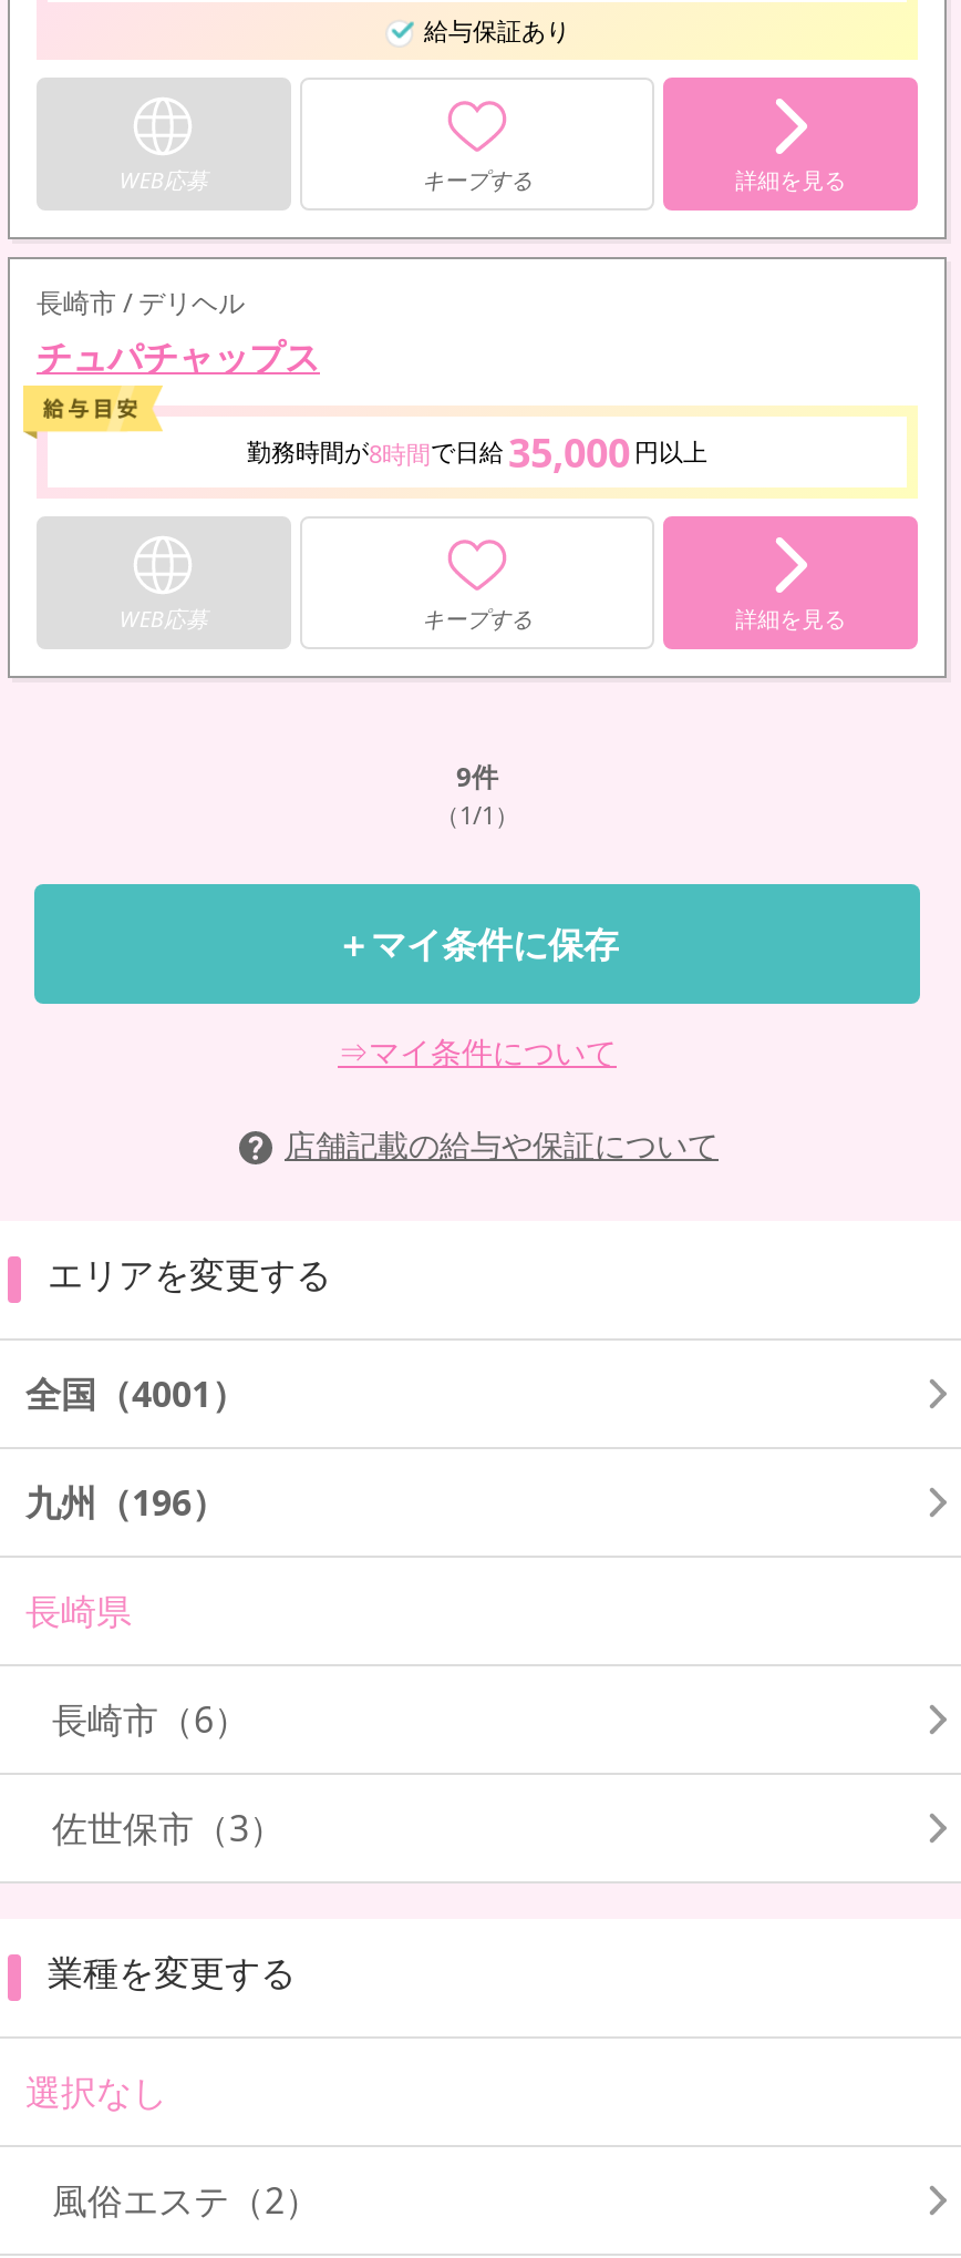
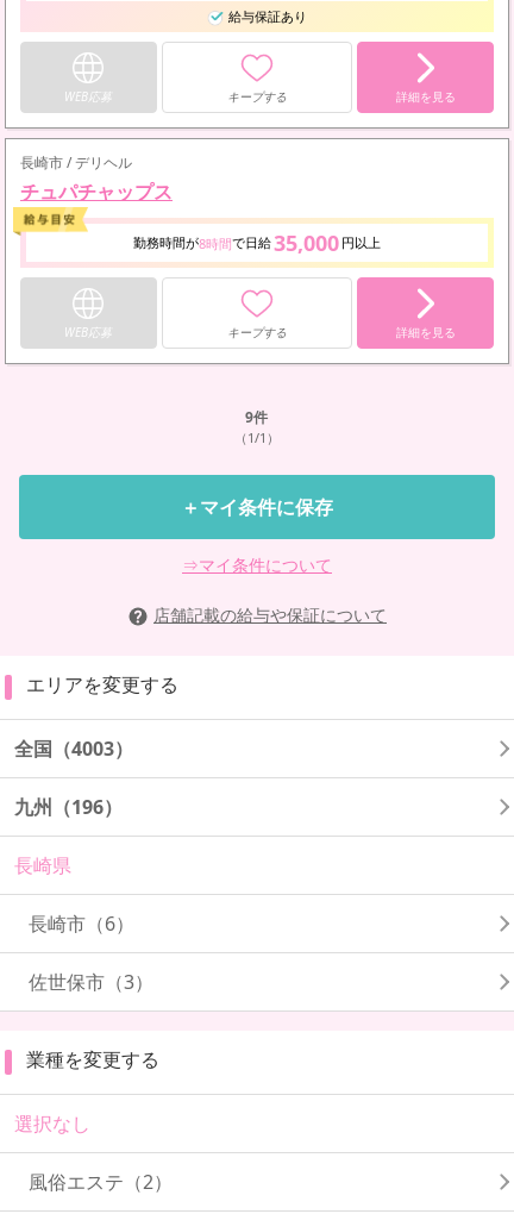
- 全国（4001）
+ 全国（4003）
